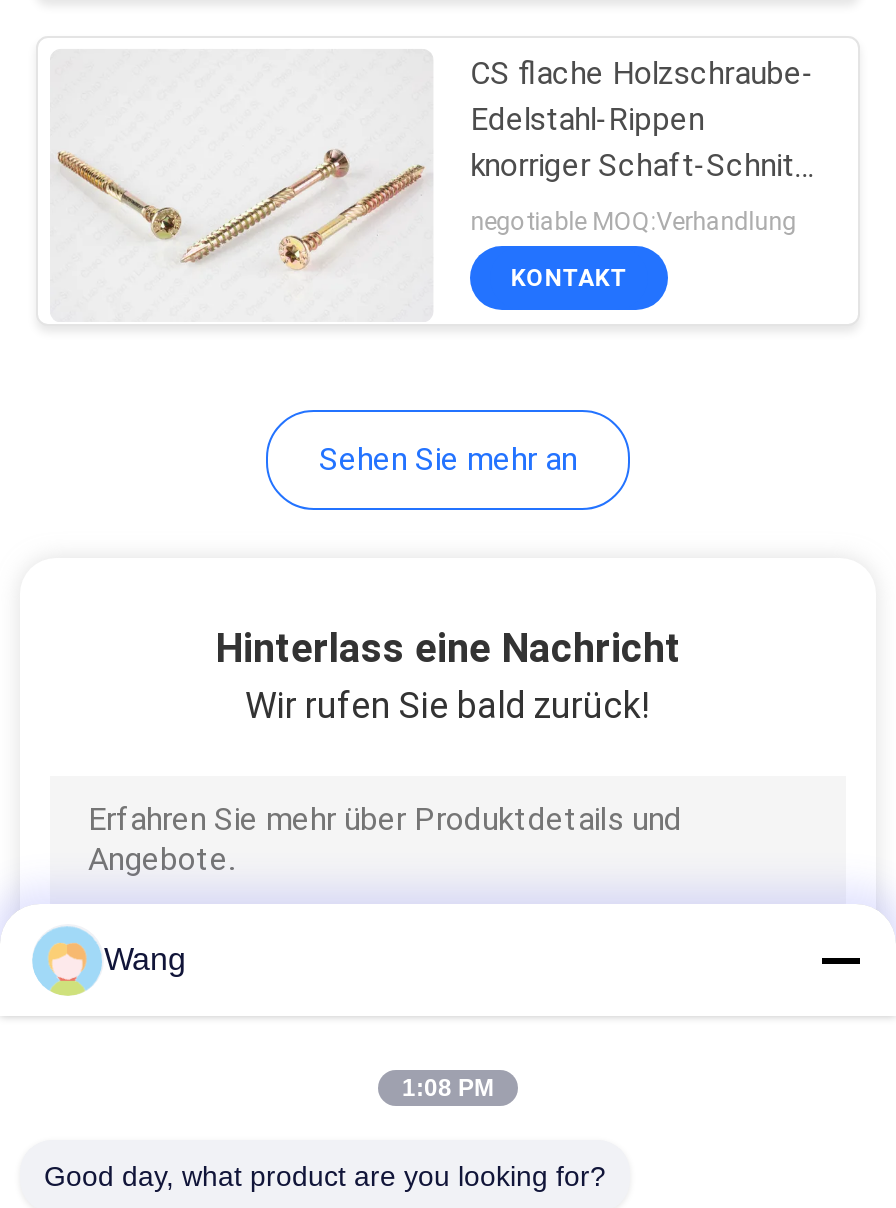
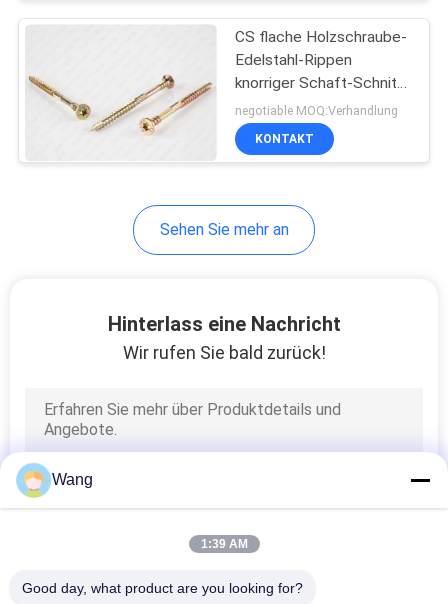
- 1:08 PM
+ 1:39 AM
